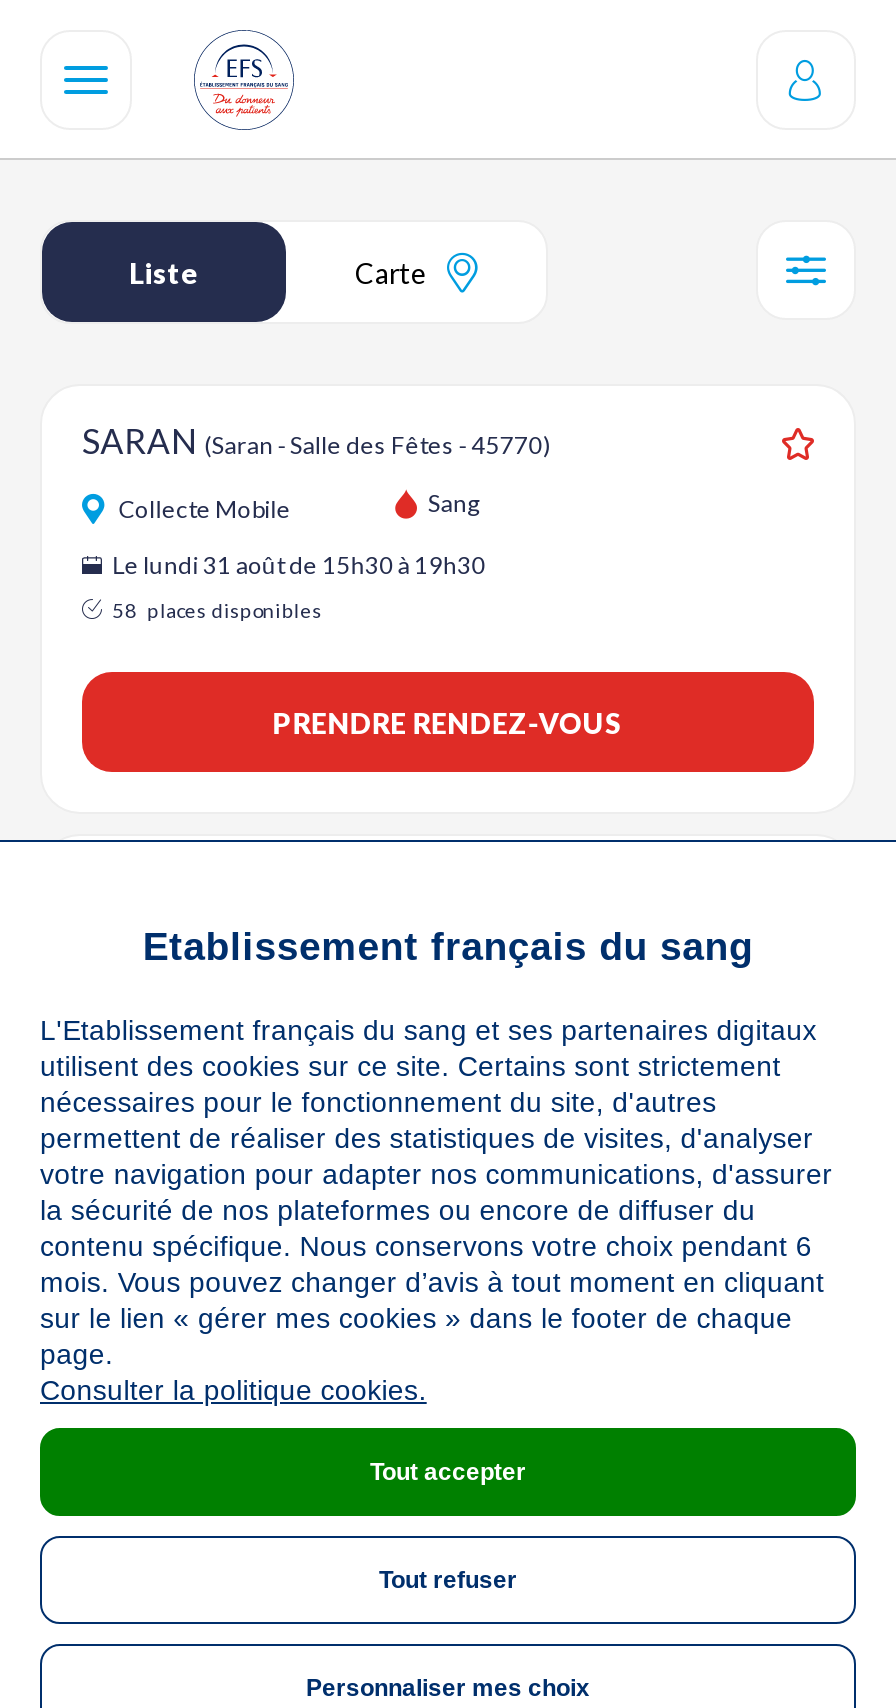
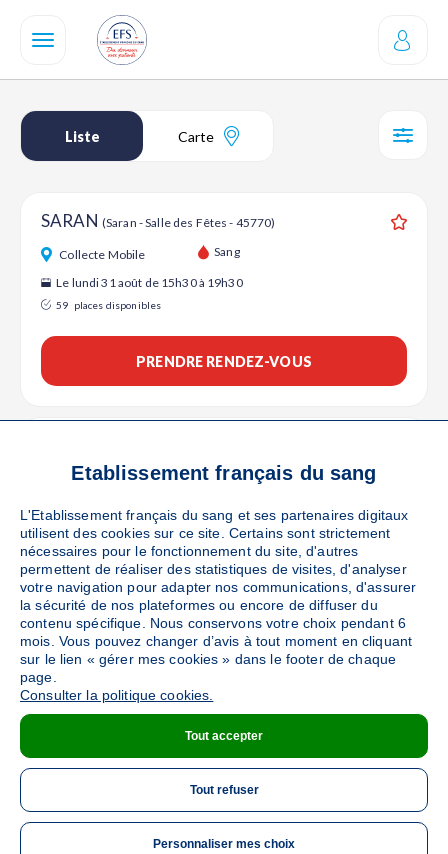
- 58 places disponibles
+ 59 places disponibles
